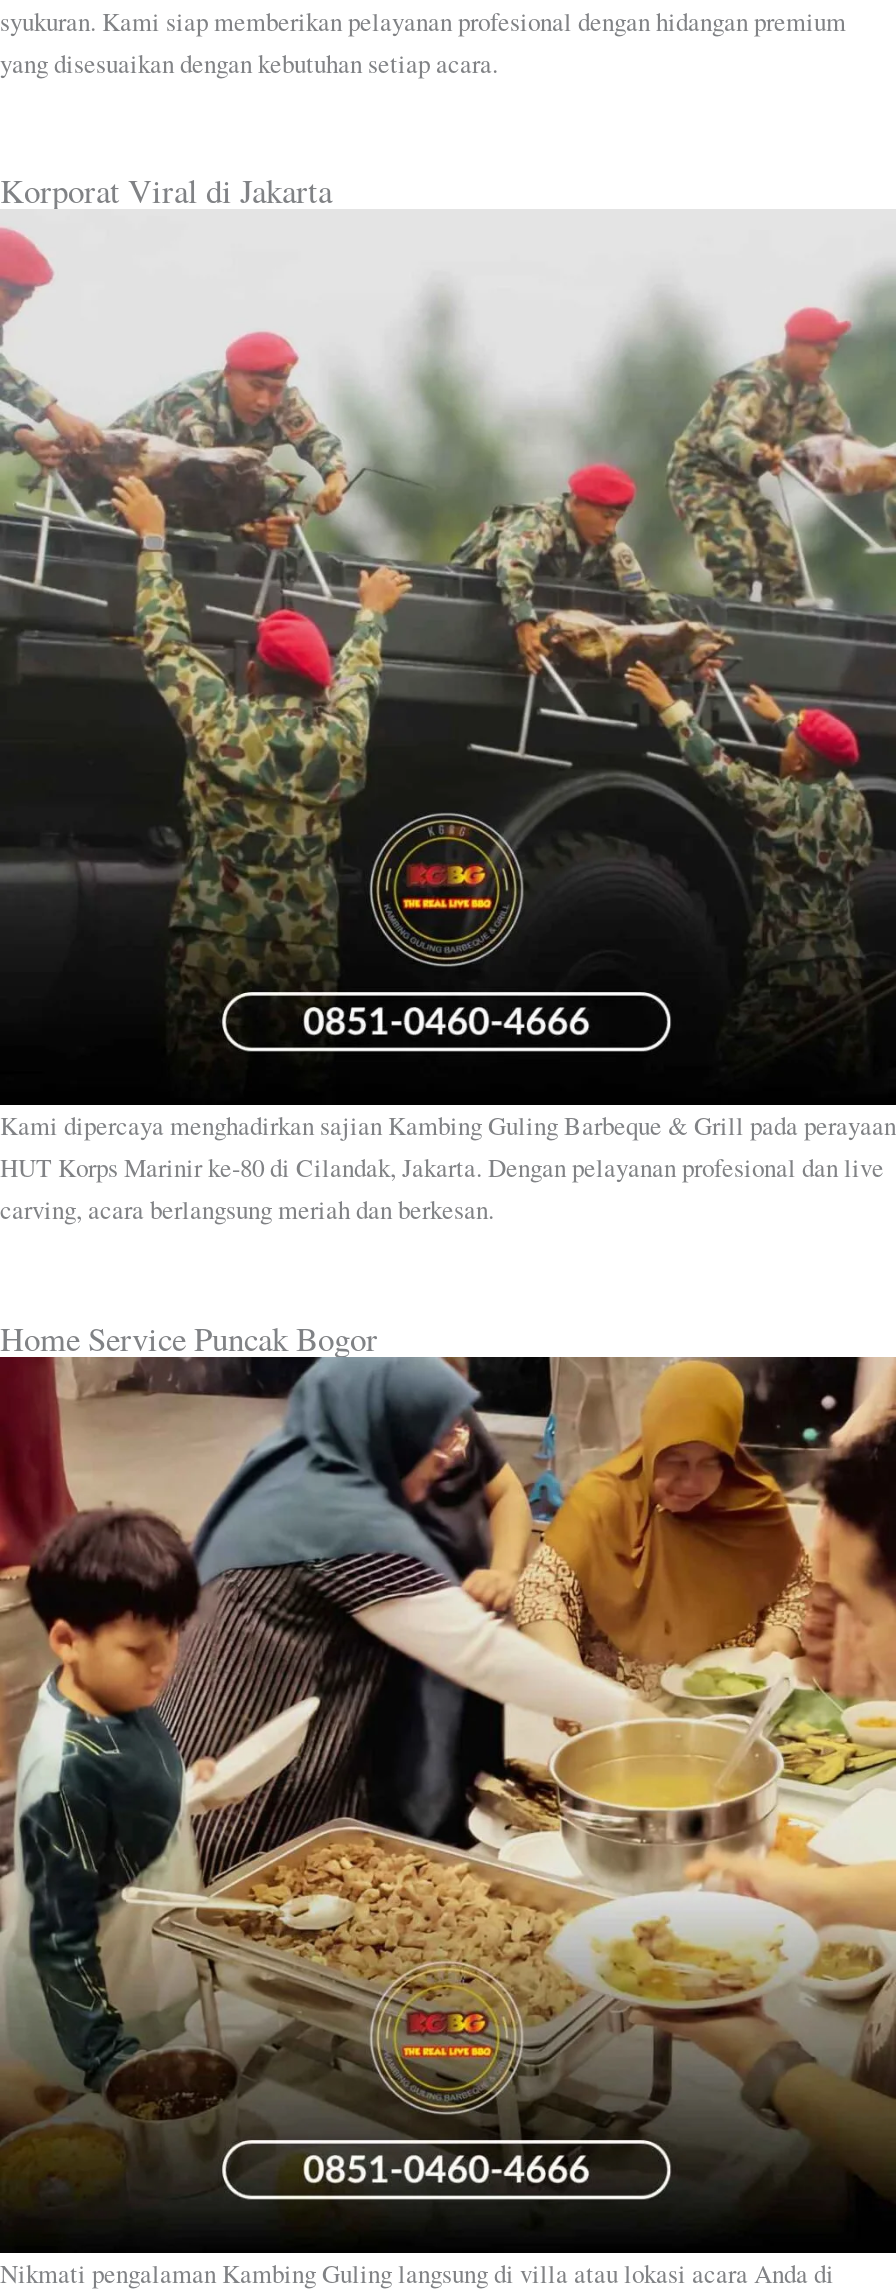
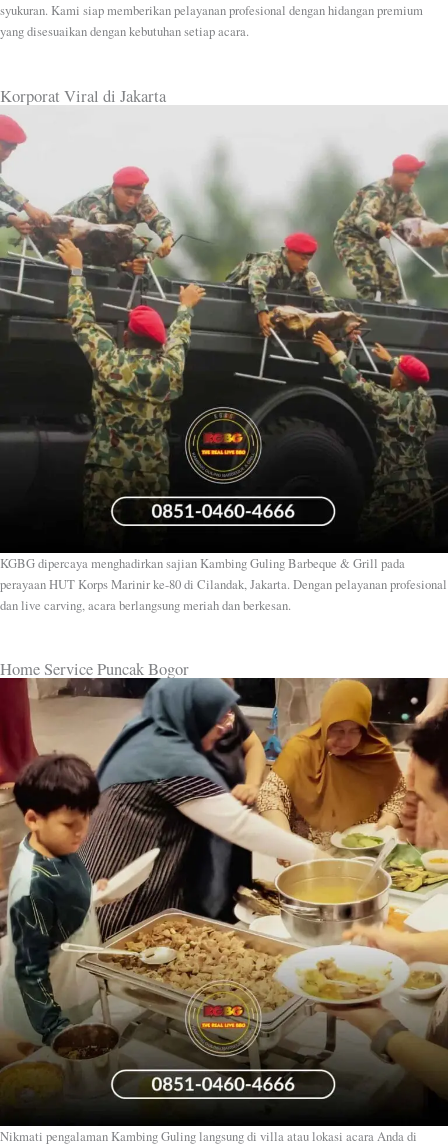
- Kami dipercaya menghadirkan sajian Kambing Guling Barbeque & Grill pada perayaan
- HUT Korps Marinir ke-80 di Cilandak, Jakarta. Dengan pelayanan profesional dan live
- carving, acara berlangsung meriah dan berkesan.
+ KGBG dipercaya menghadirkan sajian Kambing Guling Barbeque & Grill pada
+ perayaan HUT Korps Marinir ke-80 di Cilandak, Jakarta. Dengan pelayanan profesional
+ dan live carving, acara berlangsung meriah dan berkesan.
